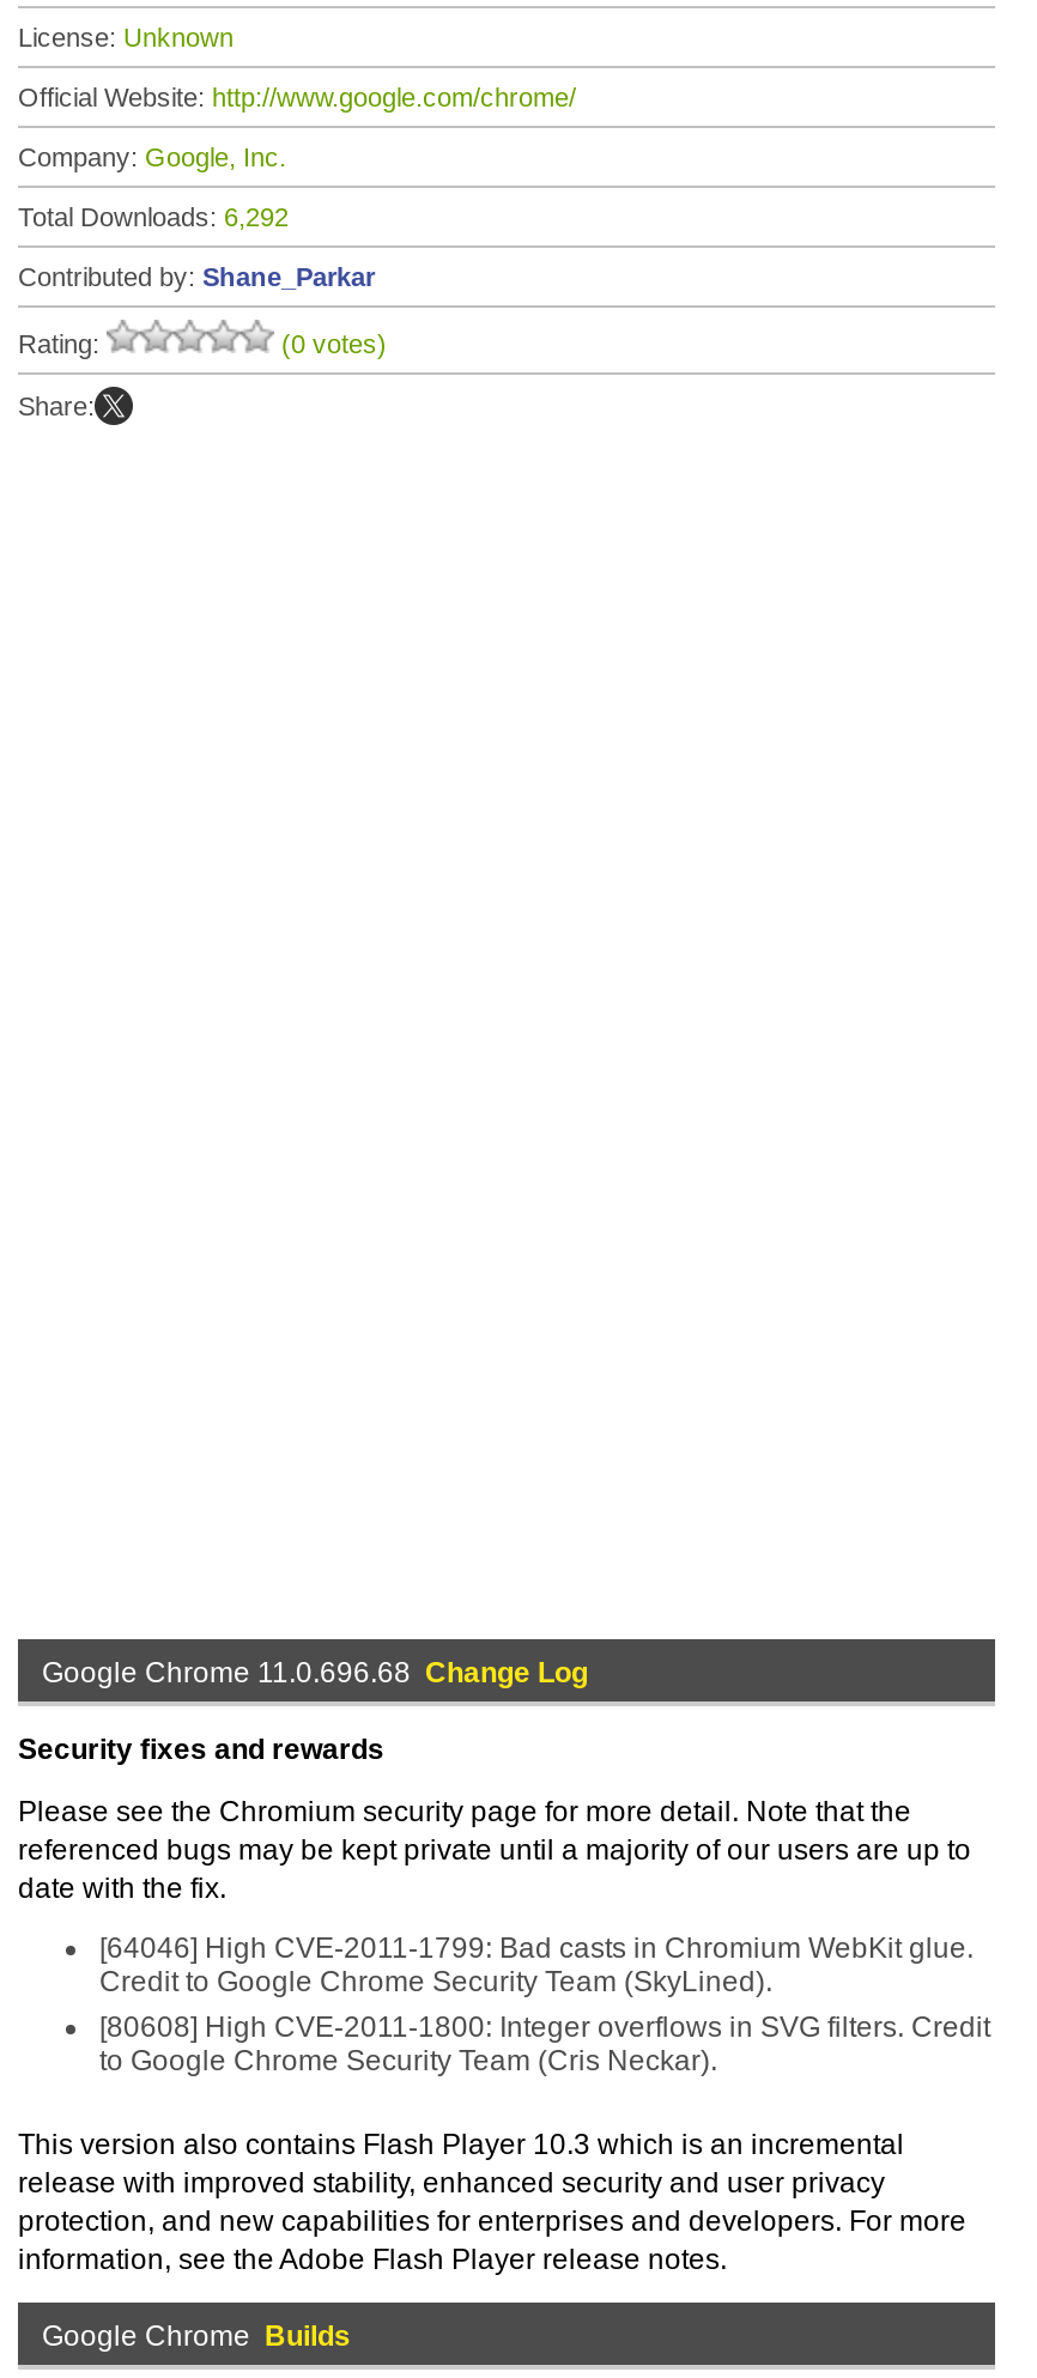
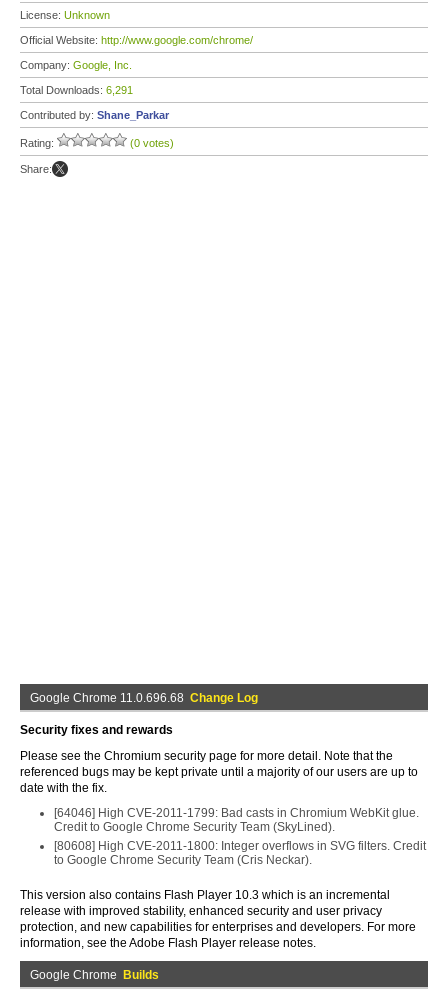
- Total Downloads: 6,292
+ Total Downloads: 6,291
